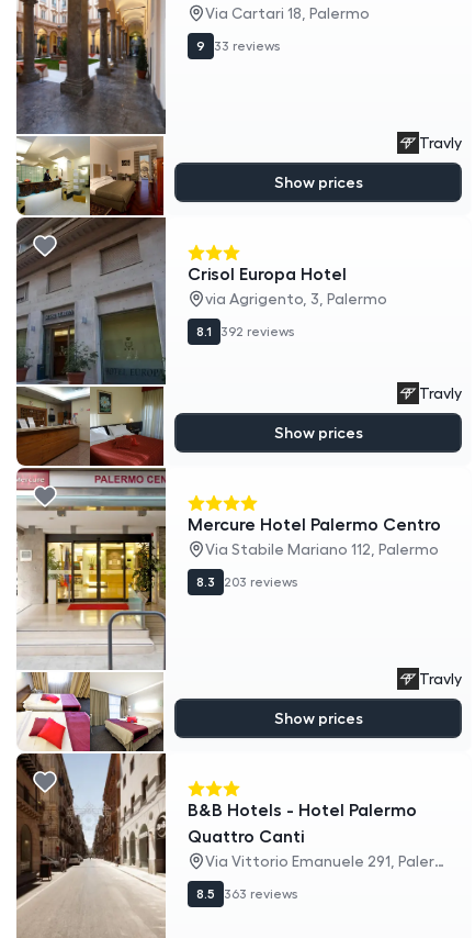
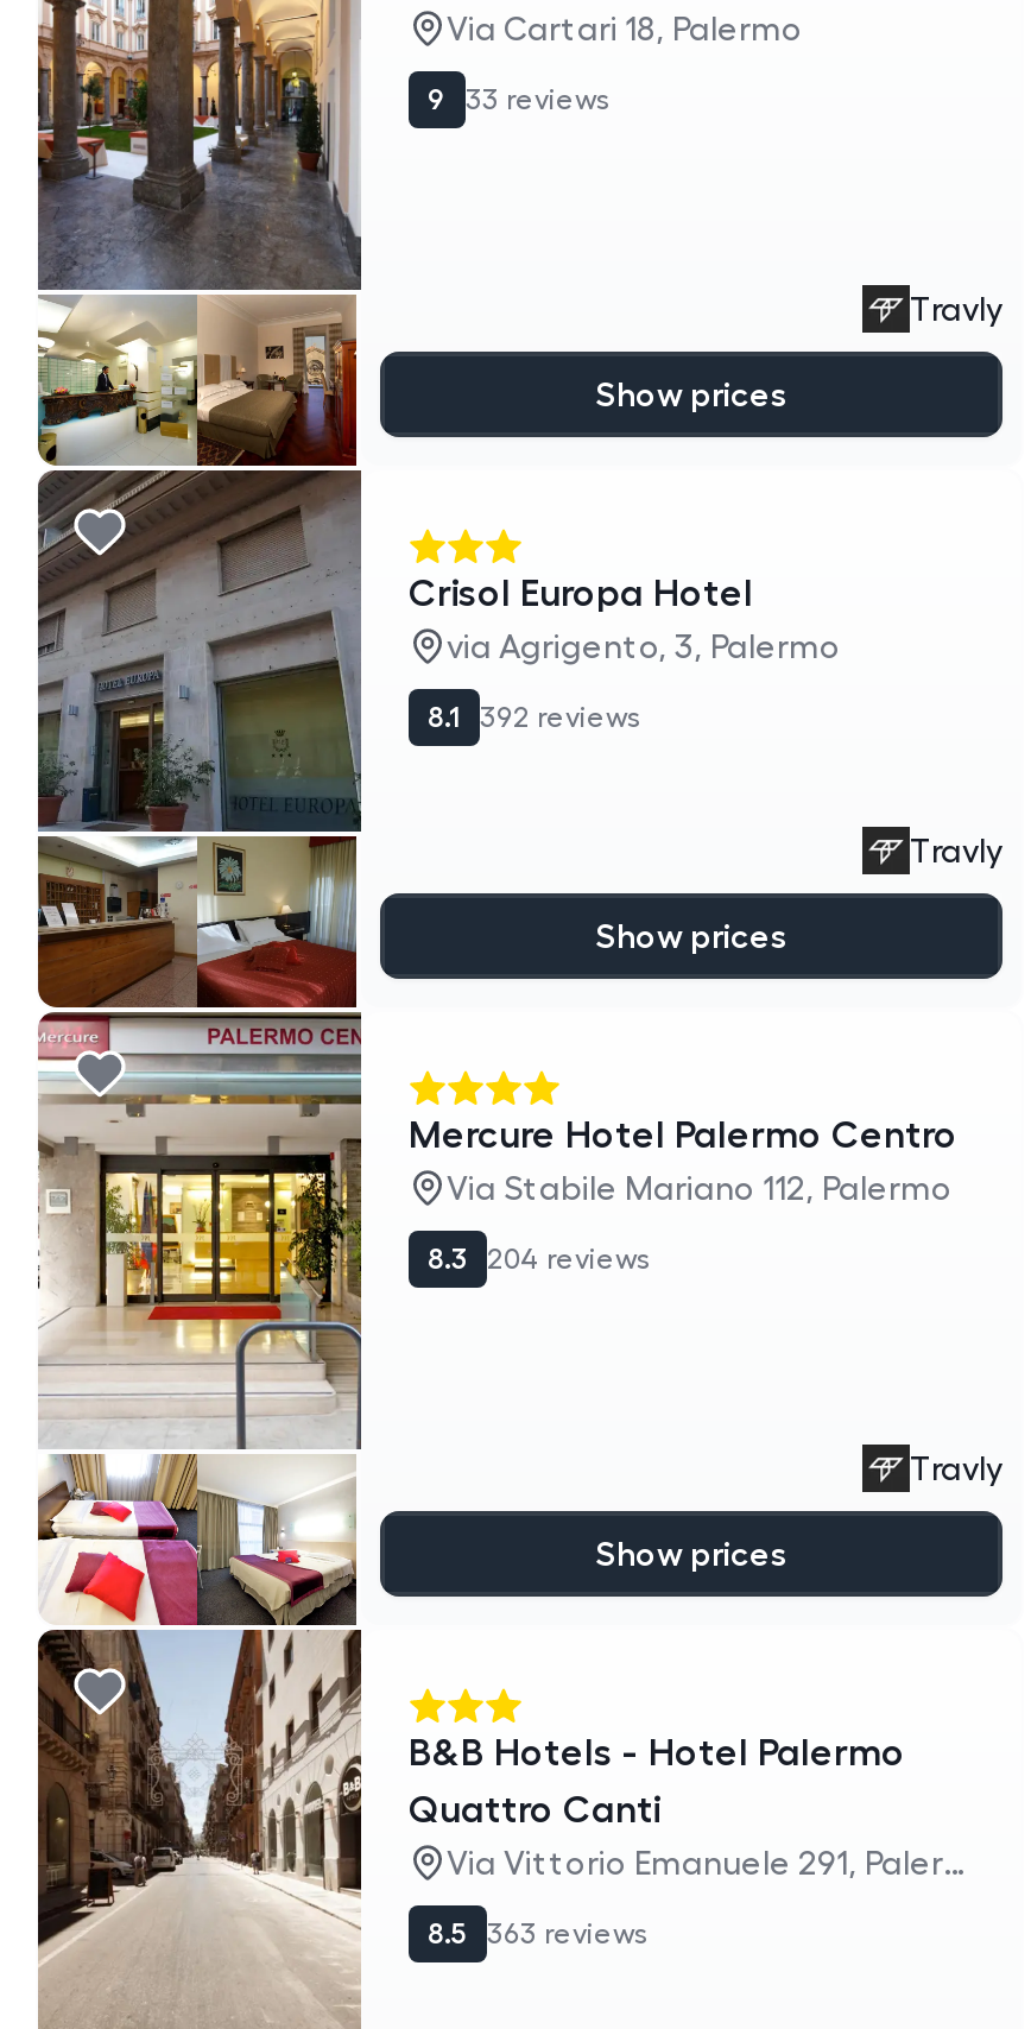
- 8.3 203 reviews
+ 8.3 204 reviews
